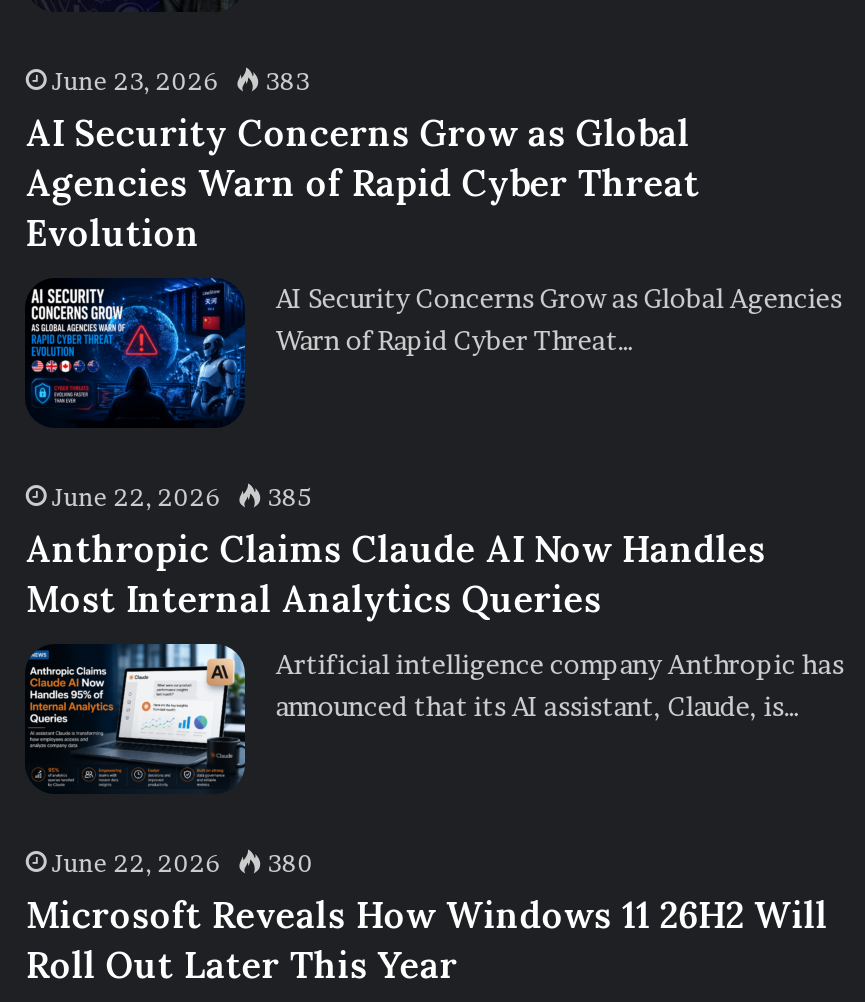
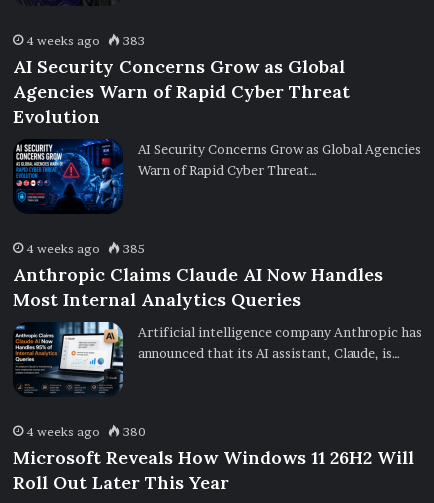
- June 23, 2026 383
+ 4 weeks ago 383

- June 22, 2026 385
+ 4 weeks ago 385

- June 22, 2026 380
+ 4 weeks ago 380
